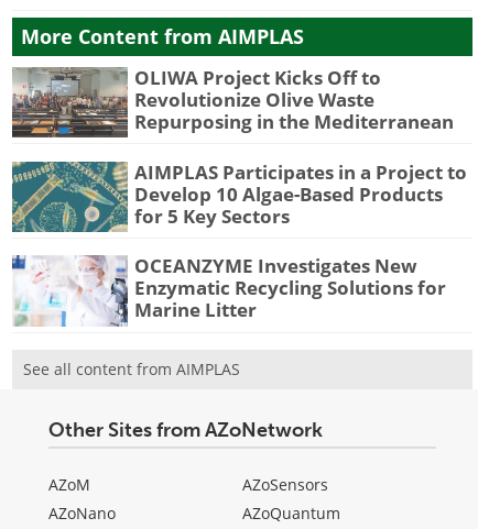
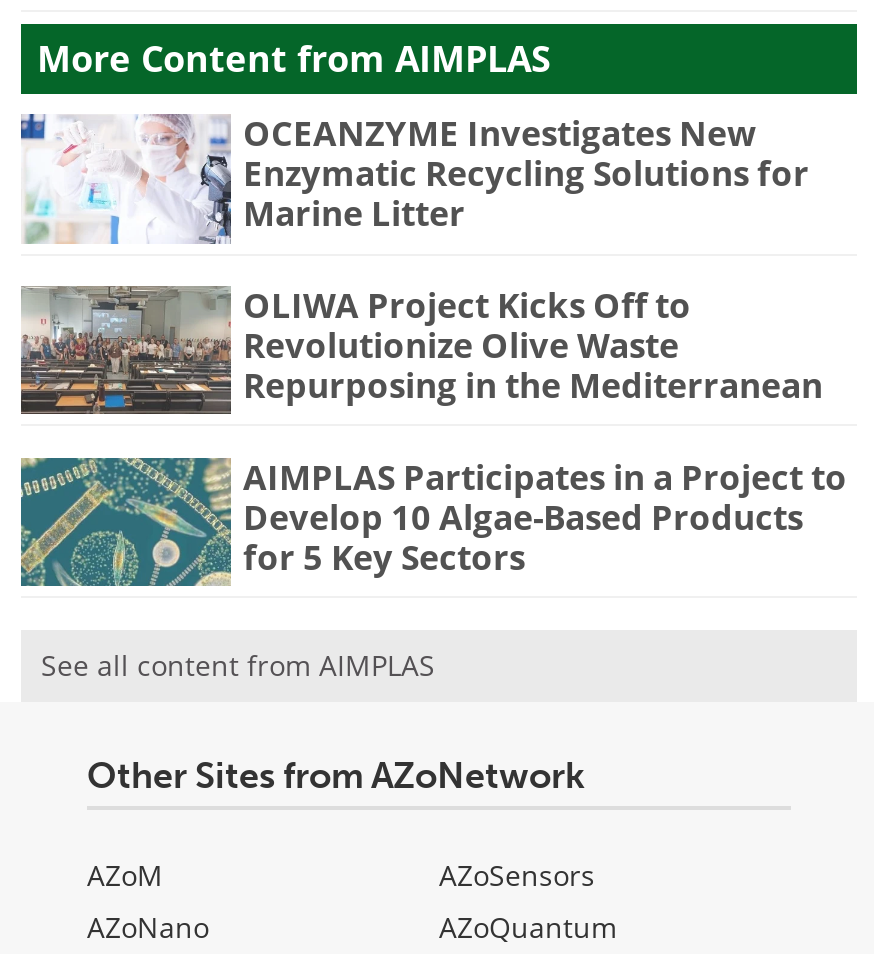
moved down: [image] | OLIWA Project Kicks Off to | Revolutionize Olive Waste | Repurposing in the Mediterranean | AIMPLAS Participates in a Project to | Develop 10 Algae-Based Products | for 5 Key Sectors

moved up: [image] | OCEANZYME Investigates New | Enzymatic Recycling Solutions for | Marine Litter
